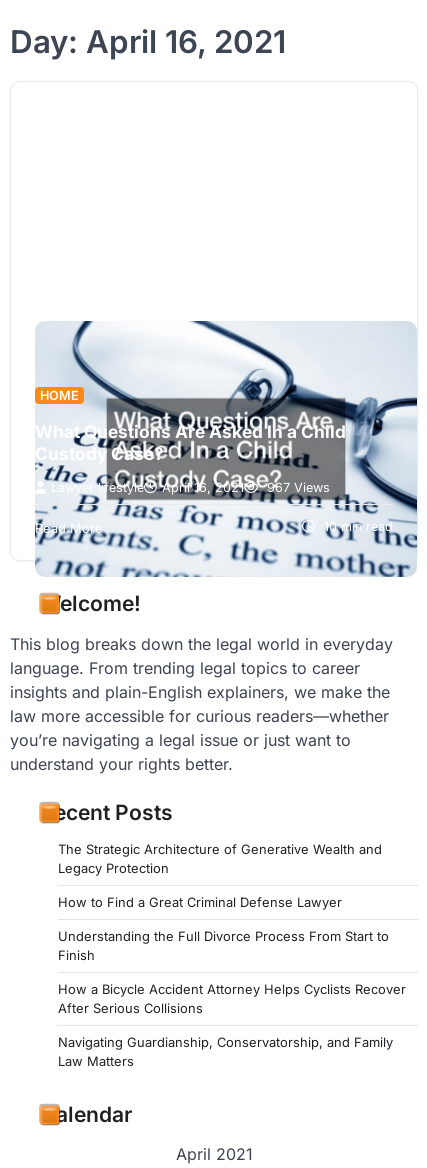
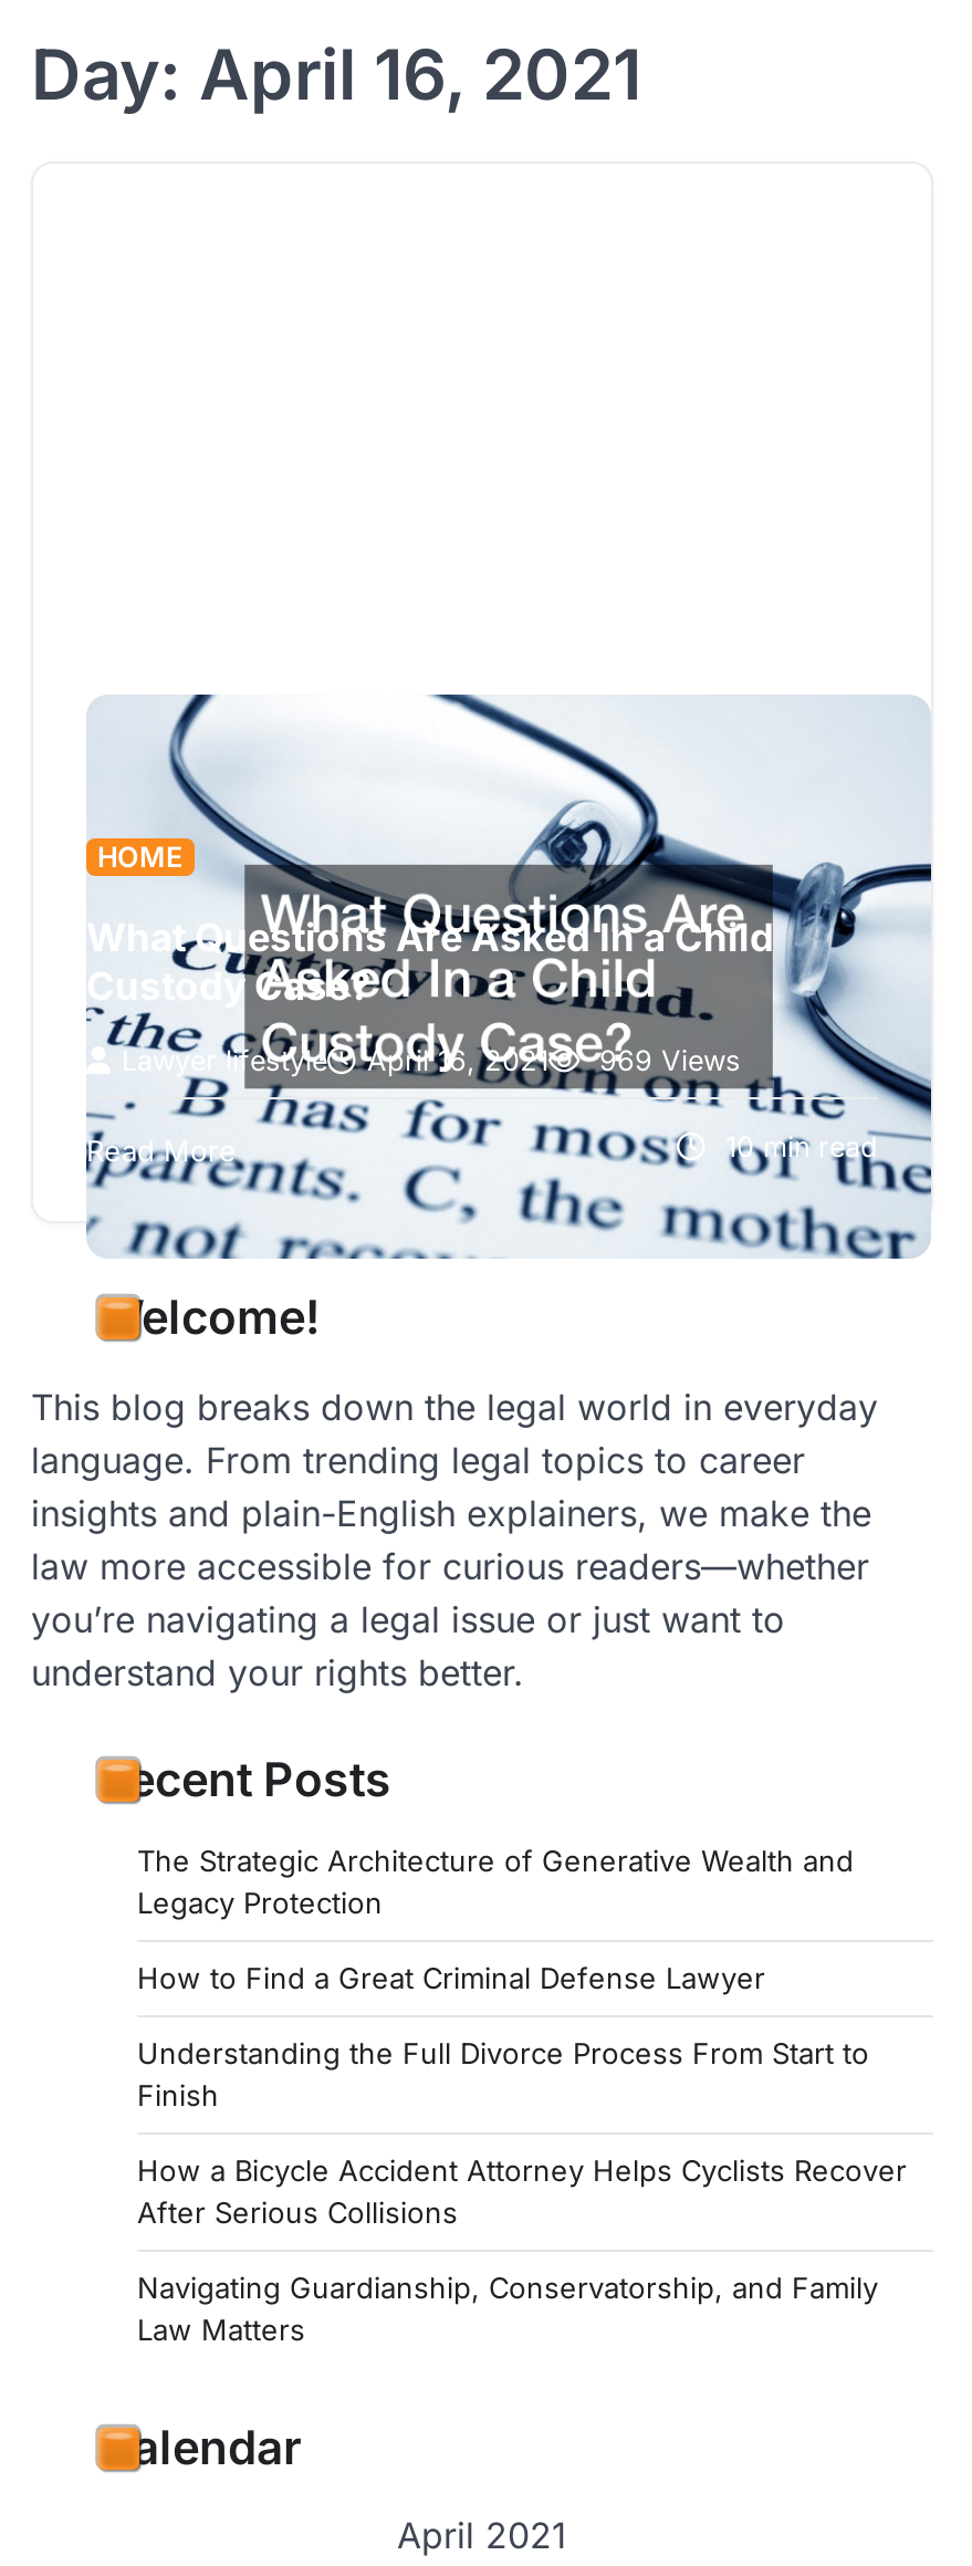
- 967 Views
+ 969 Views
